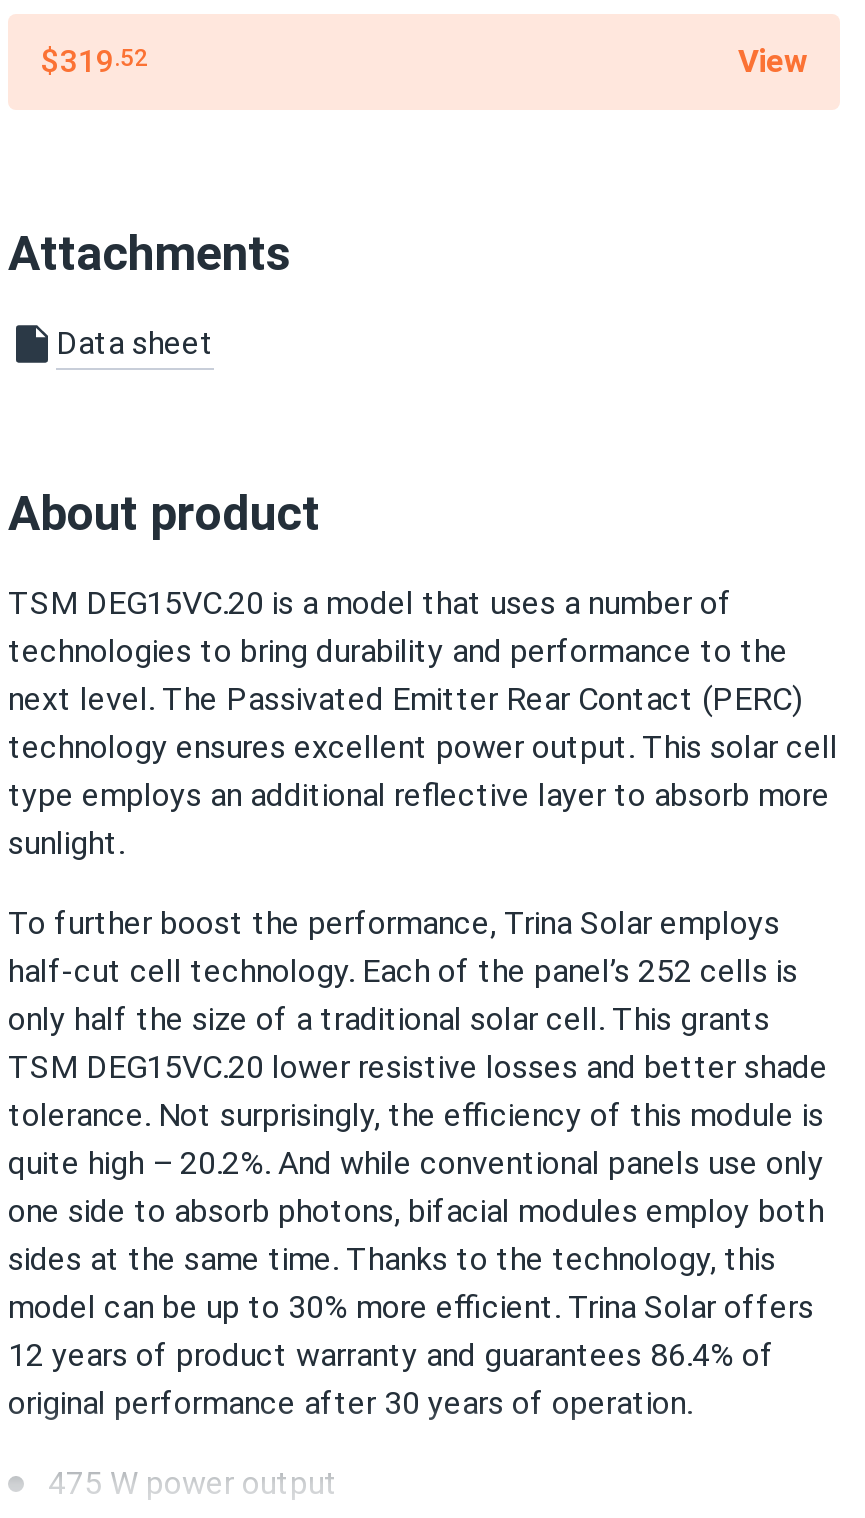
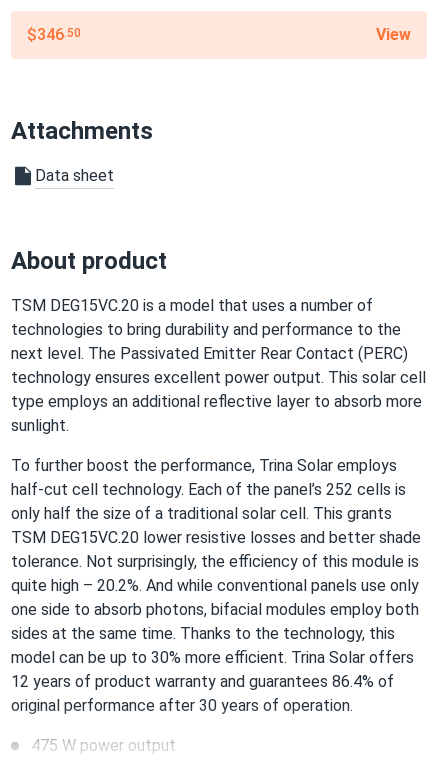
- $319.52
+ $346.50
